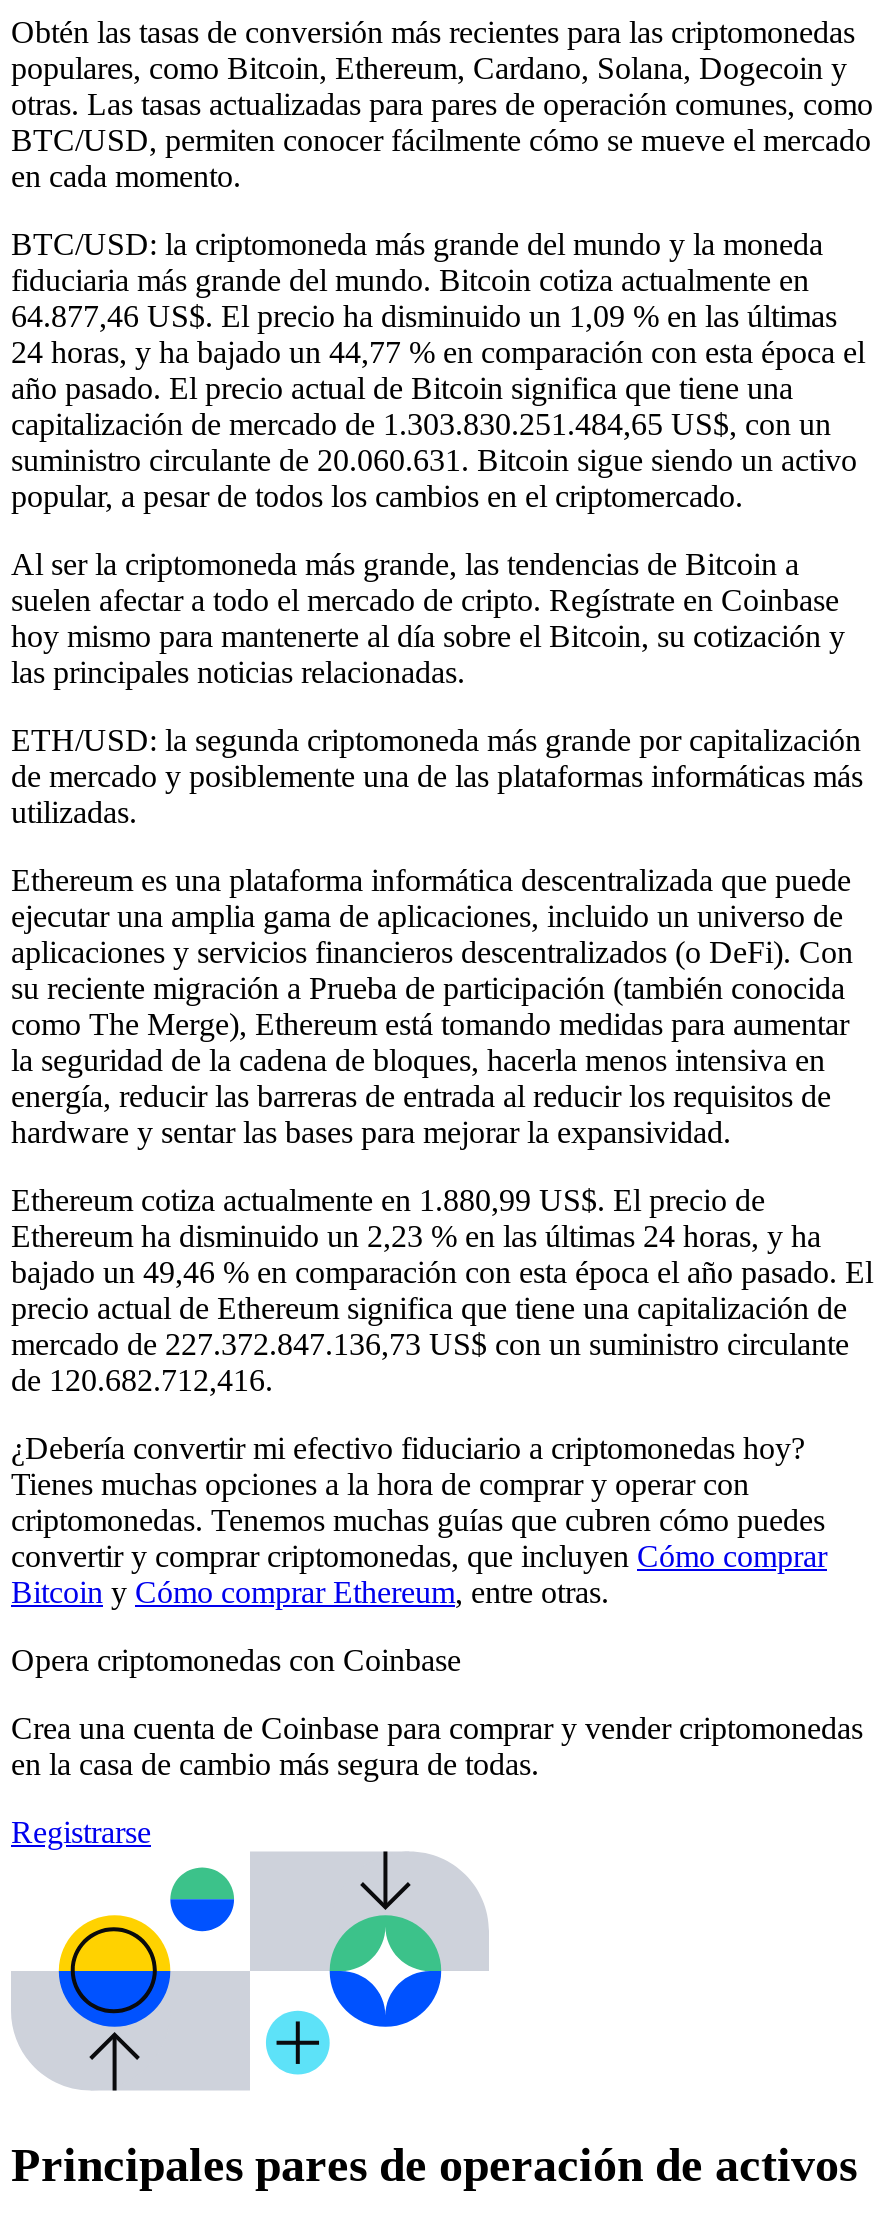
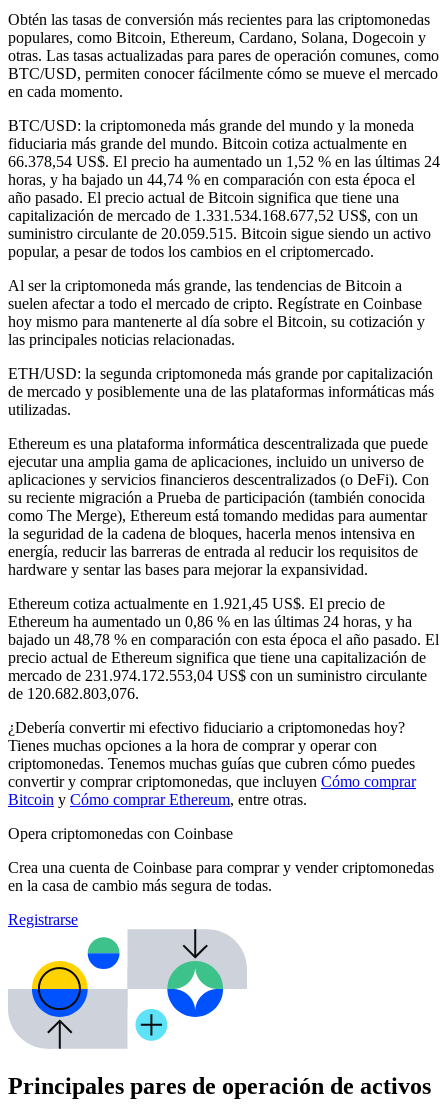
- 64.877,46 US$. El precio ha disminuido un 1,09 % en las últimas
- 24 horas, y ha bajado un 44,77 % en comparación con esta época el
+ 66.378,54 US$. El precio ha aumentado un 1,52 % en las últimas 24
+ horas, y ha bajado un 44,74 % en comparación con esta época el

- capitalización de mercado de 1.303.830.251.484,65 US$, con un
+ capitalización de mercado de 1.331.534.168.677,52 US$, con un

- suministro circulante de 20.060.631. Bitcoin sigue siendo un activo
+ suministro circulante de 20.059.515. Bitcoin sigue siendo un activo

- Ethereum cotiza actualmente en 1.880,99 US$. El precio de
+ Ethereum cotiza actualmente en 1.921,45 US$. El precio de

- Ethereum ha disminuido un 2,23 % en las últimas 24 horas, y ha
+ Ethereum ha aumentado un 0,86 % en las últimas 24 horas, y ha

- bajado un 49,46 % en comparación con esta época el año pasado. El
+ bajado un 48,78 % en comparación con esta época el año pasado. El

- mercado de 227.372.847.136,73 US$ con un suministro circulante
+ mercado de 231.974.172.553,04 US$ con un suministro circulante

- de 120.682.712,416.
+ de 120.682.803,076.
